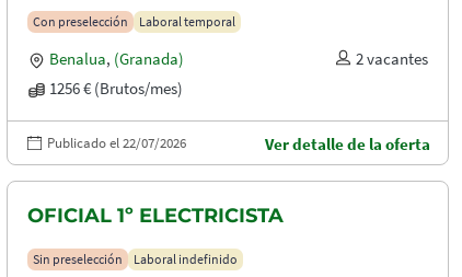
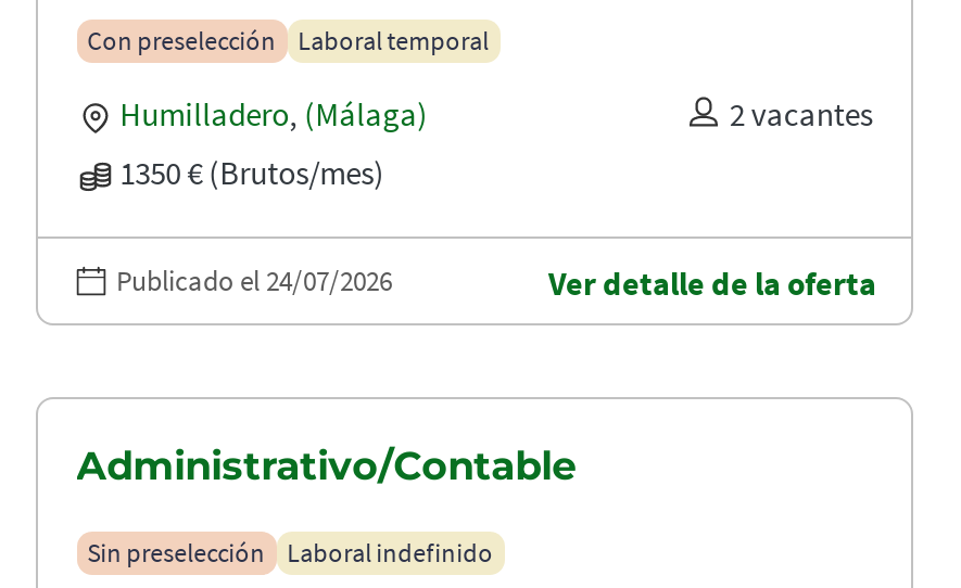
- Benalua, (Granada)
+ Humilladero, (Málaga)

- 1256 € (Brutos/mes)
+ 1350 € (Brutos/mes)

- Publicado el 22/07/2026
+ Publicado el 24/07/2026

- OFICIAL 1º ELECTRICISTA
+ Administrativo/Contable
